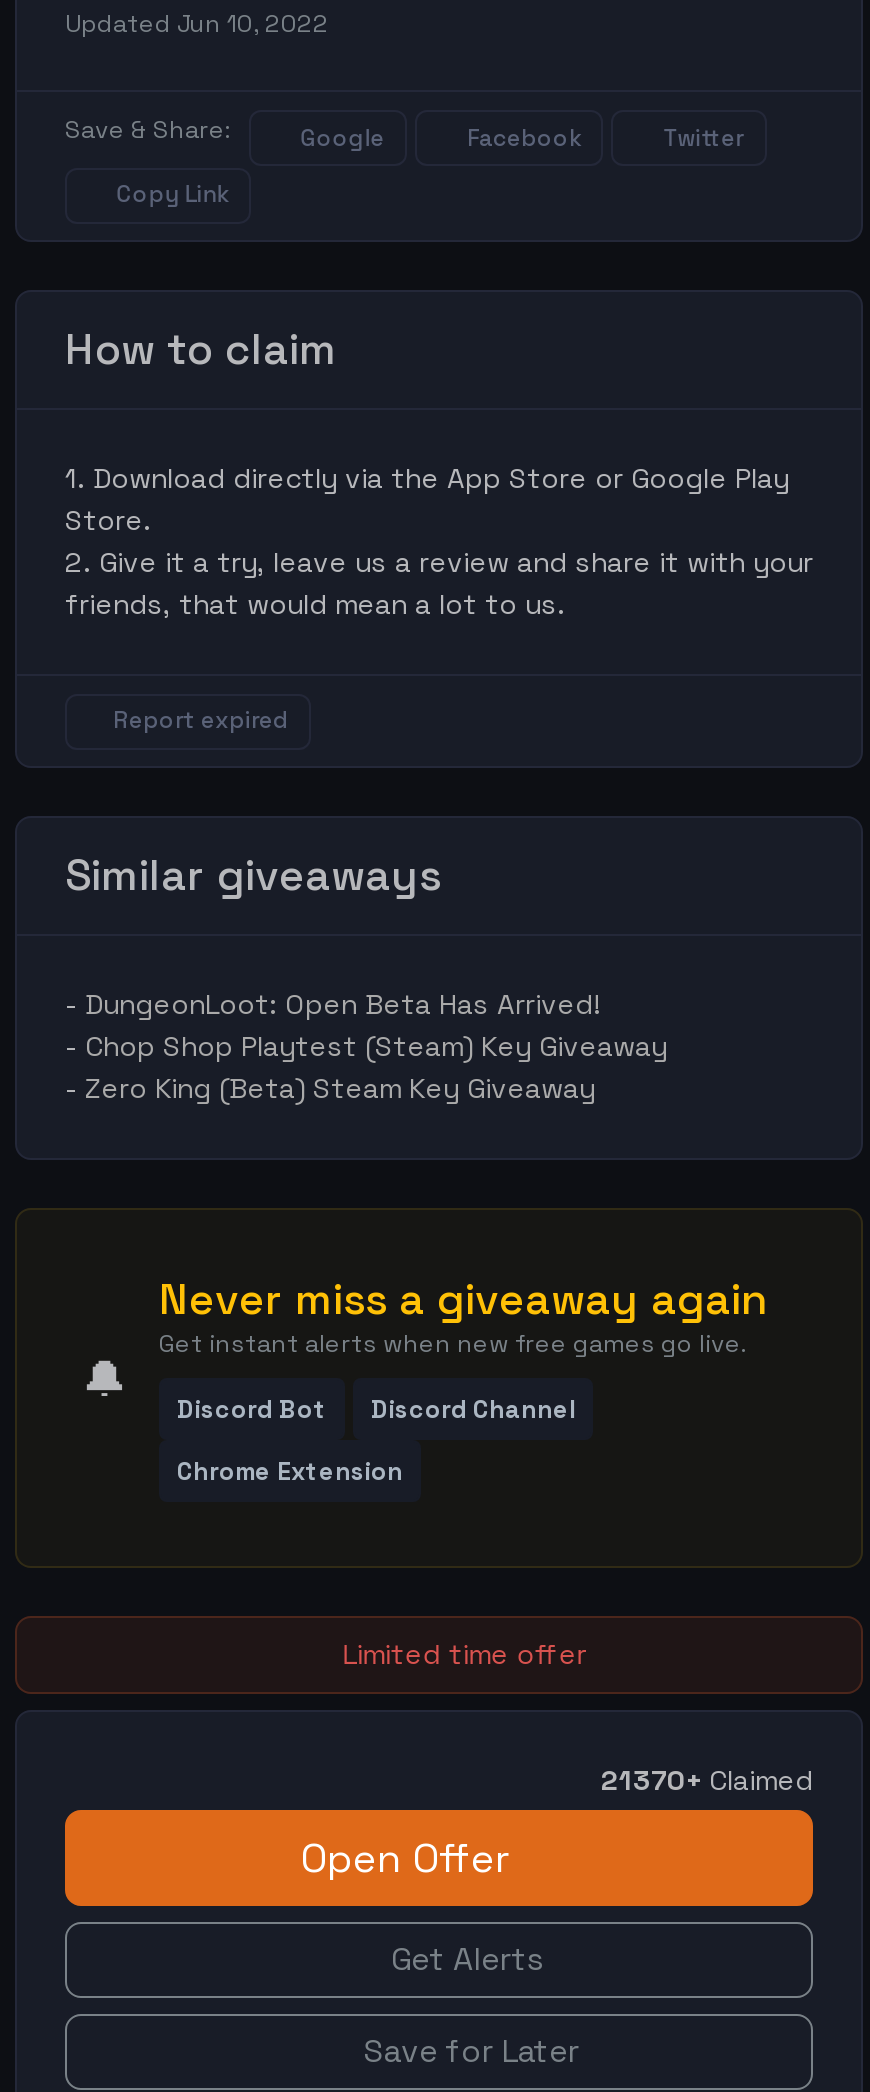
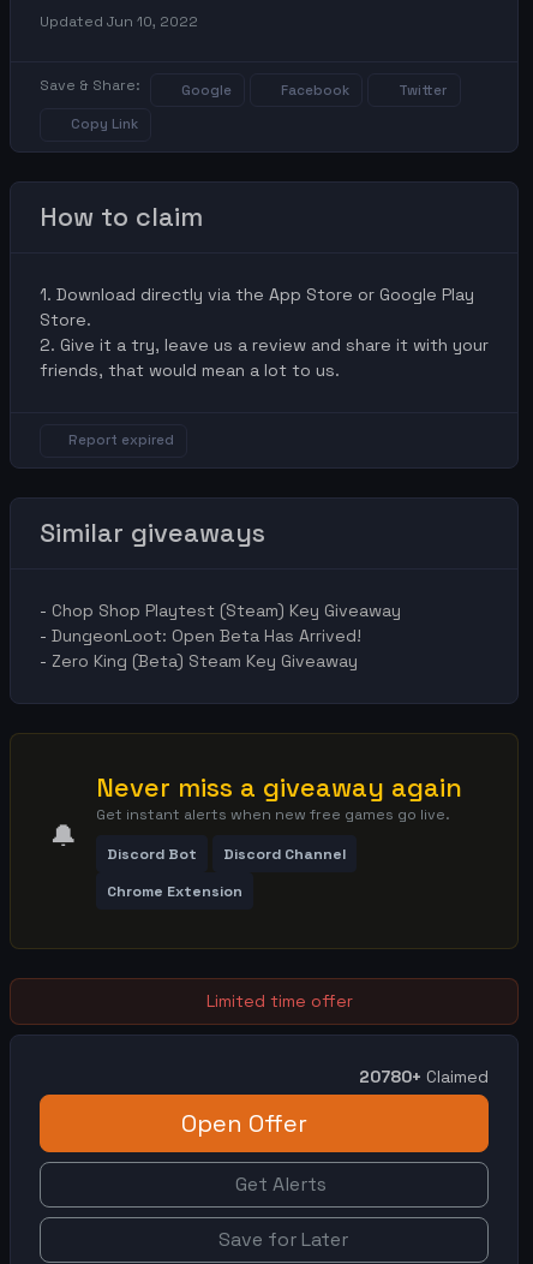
moved down: - DungeonLoot: Open Beta Has Arrived!

moved up: - Chop Shop Playtest (Steam) Key Giveaway

- 21370+ Claimed
+ 20780+ Claimed
